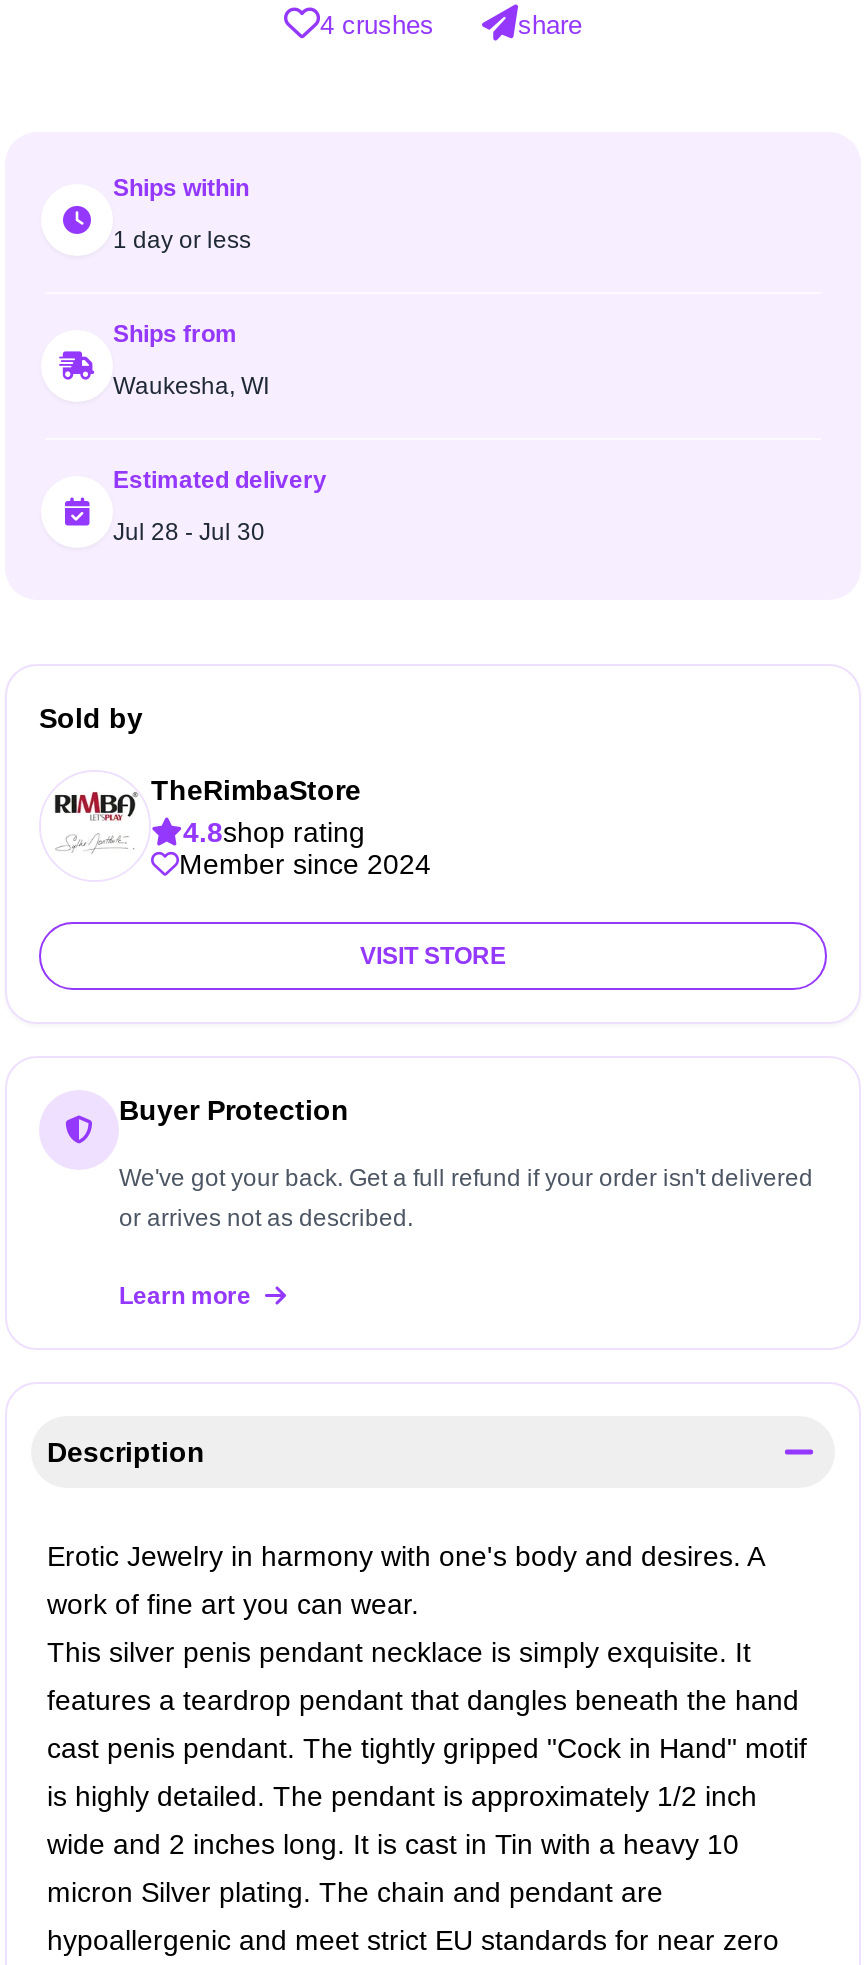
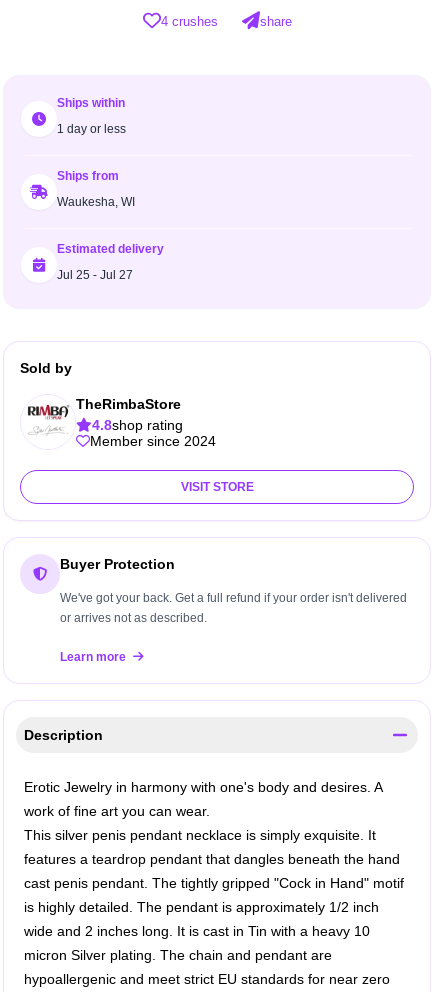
- Jul 28 - Jul 30
+ Jul 25 - Jul 27
